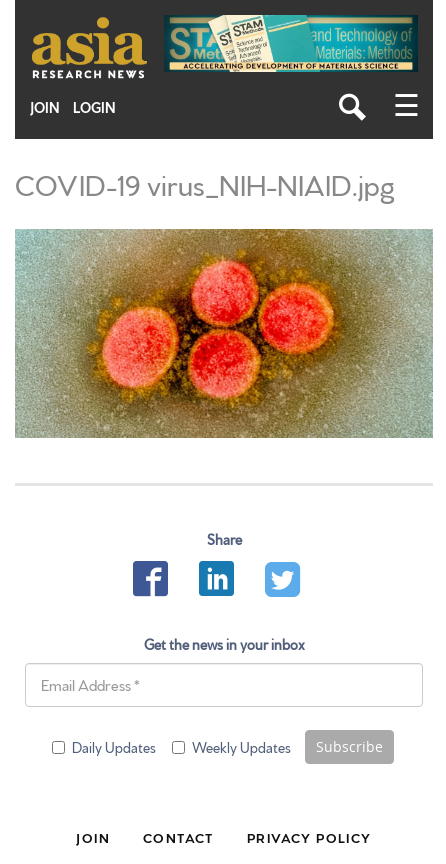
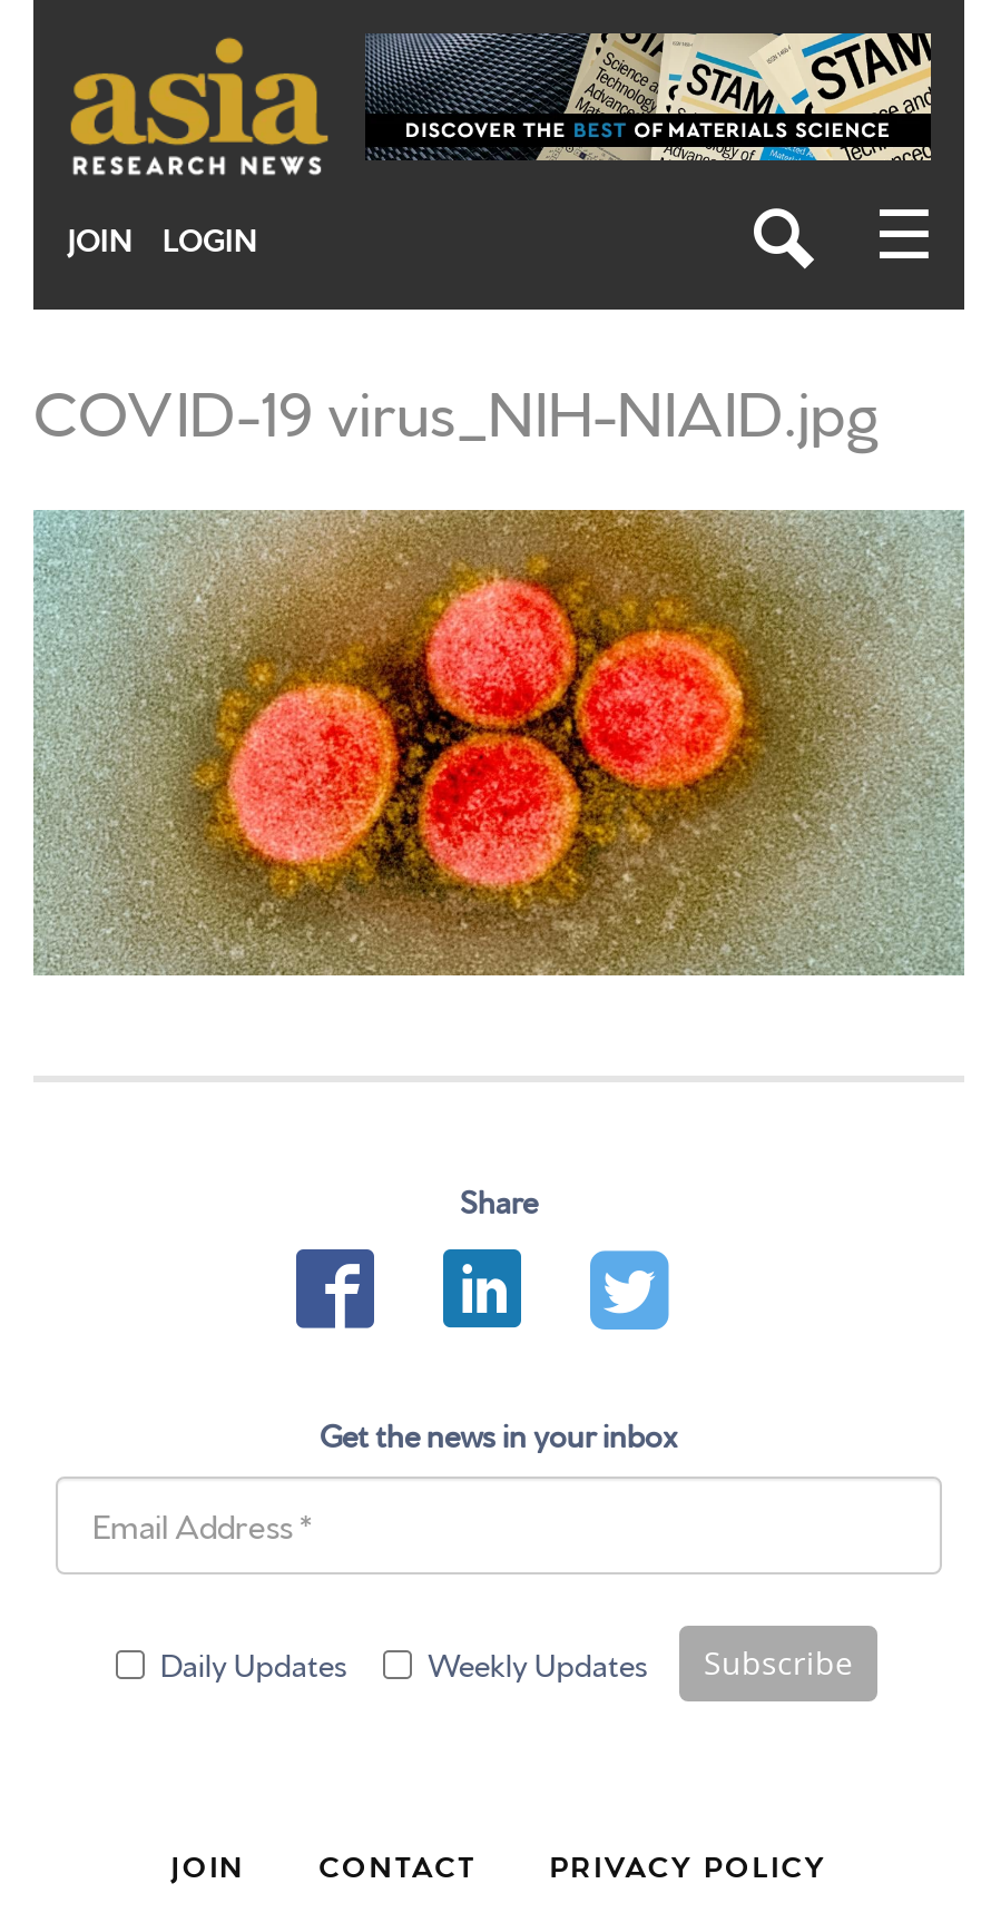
- [image]
+ [image]
